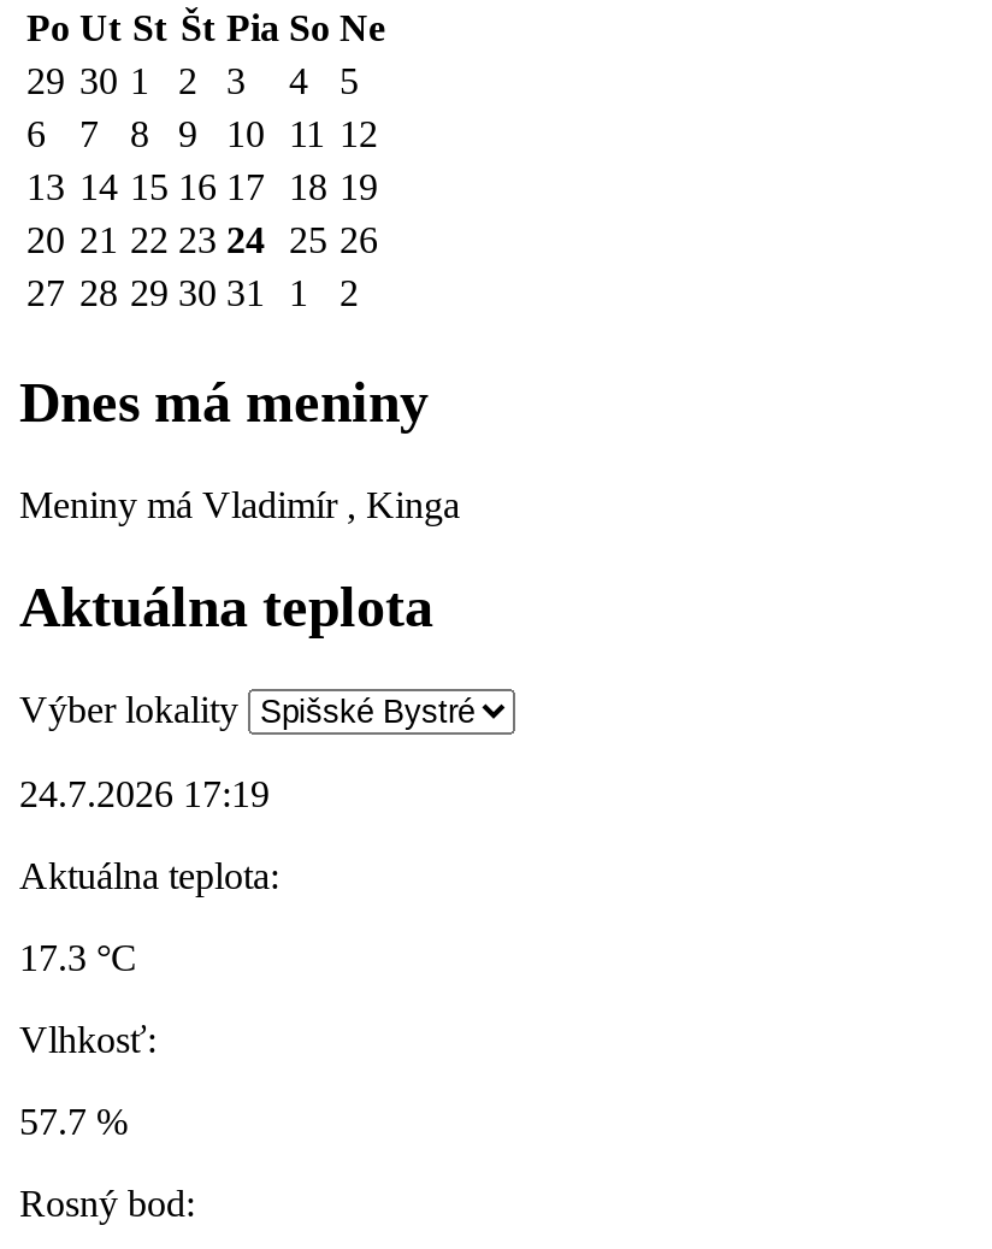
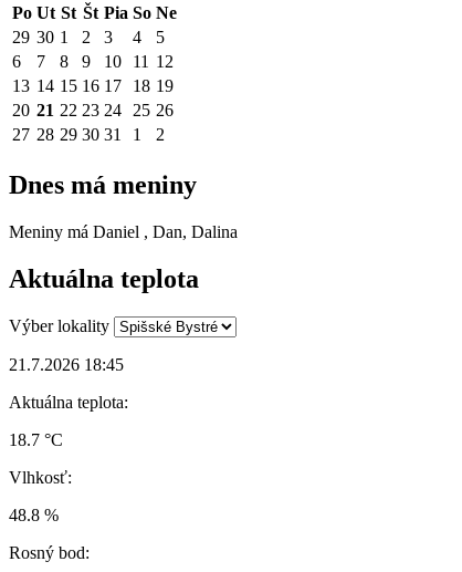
- Meniny má Vladimír , Kinga
+ Meniny má Daniel , Dan, Dalina

- 24.7.2026 17:19
+ 21.7.2026 18:45

- 17.3 °C
+ 18.7 °C

- 57.7 %
+ 48.8 %
